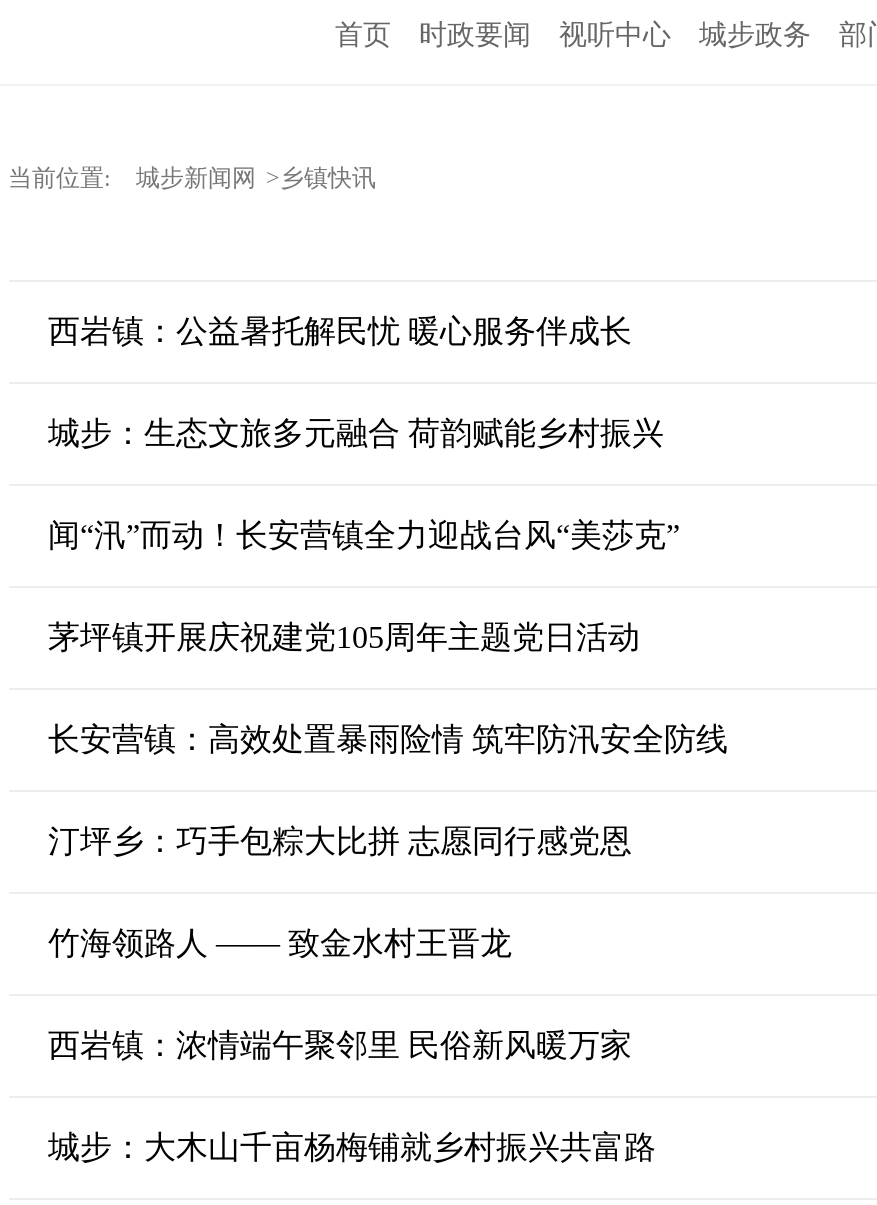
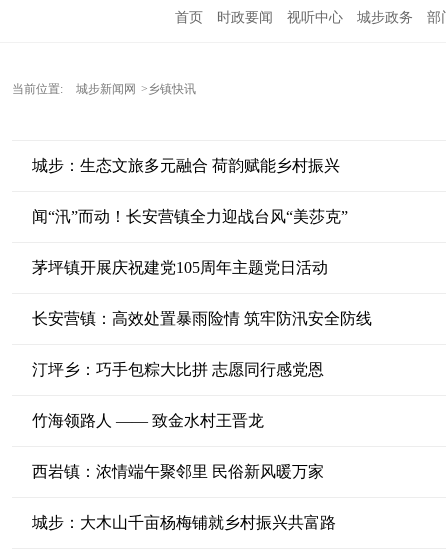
- 西岩镇：公益暑托解民忧 暖心服务伴成长
